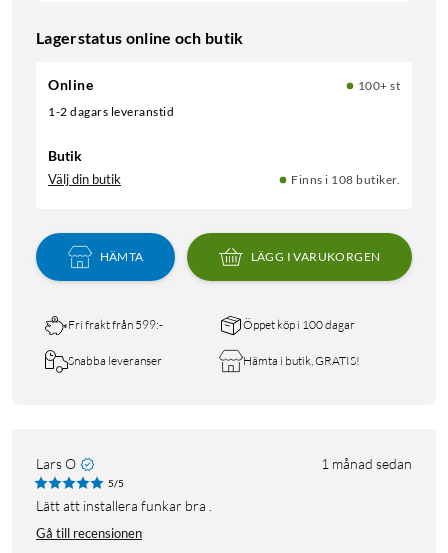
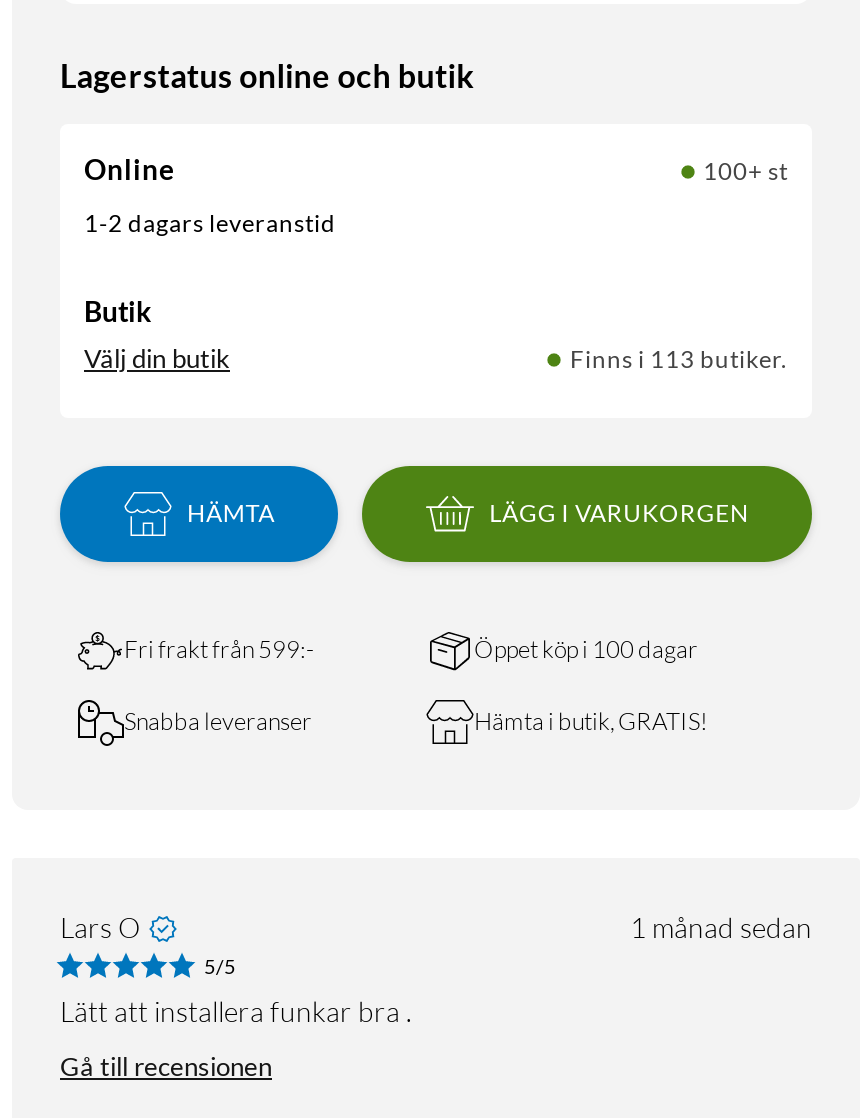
- Finns i 108 butiker.
+ Finns i 113 butiker.
